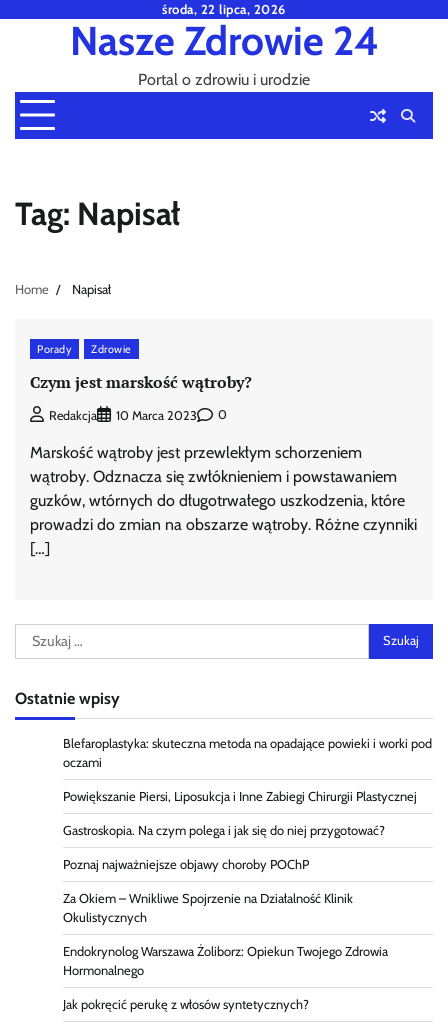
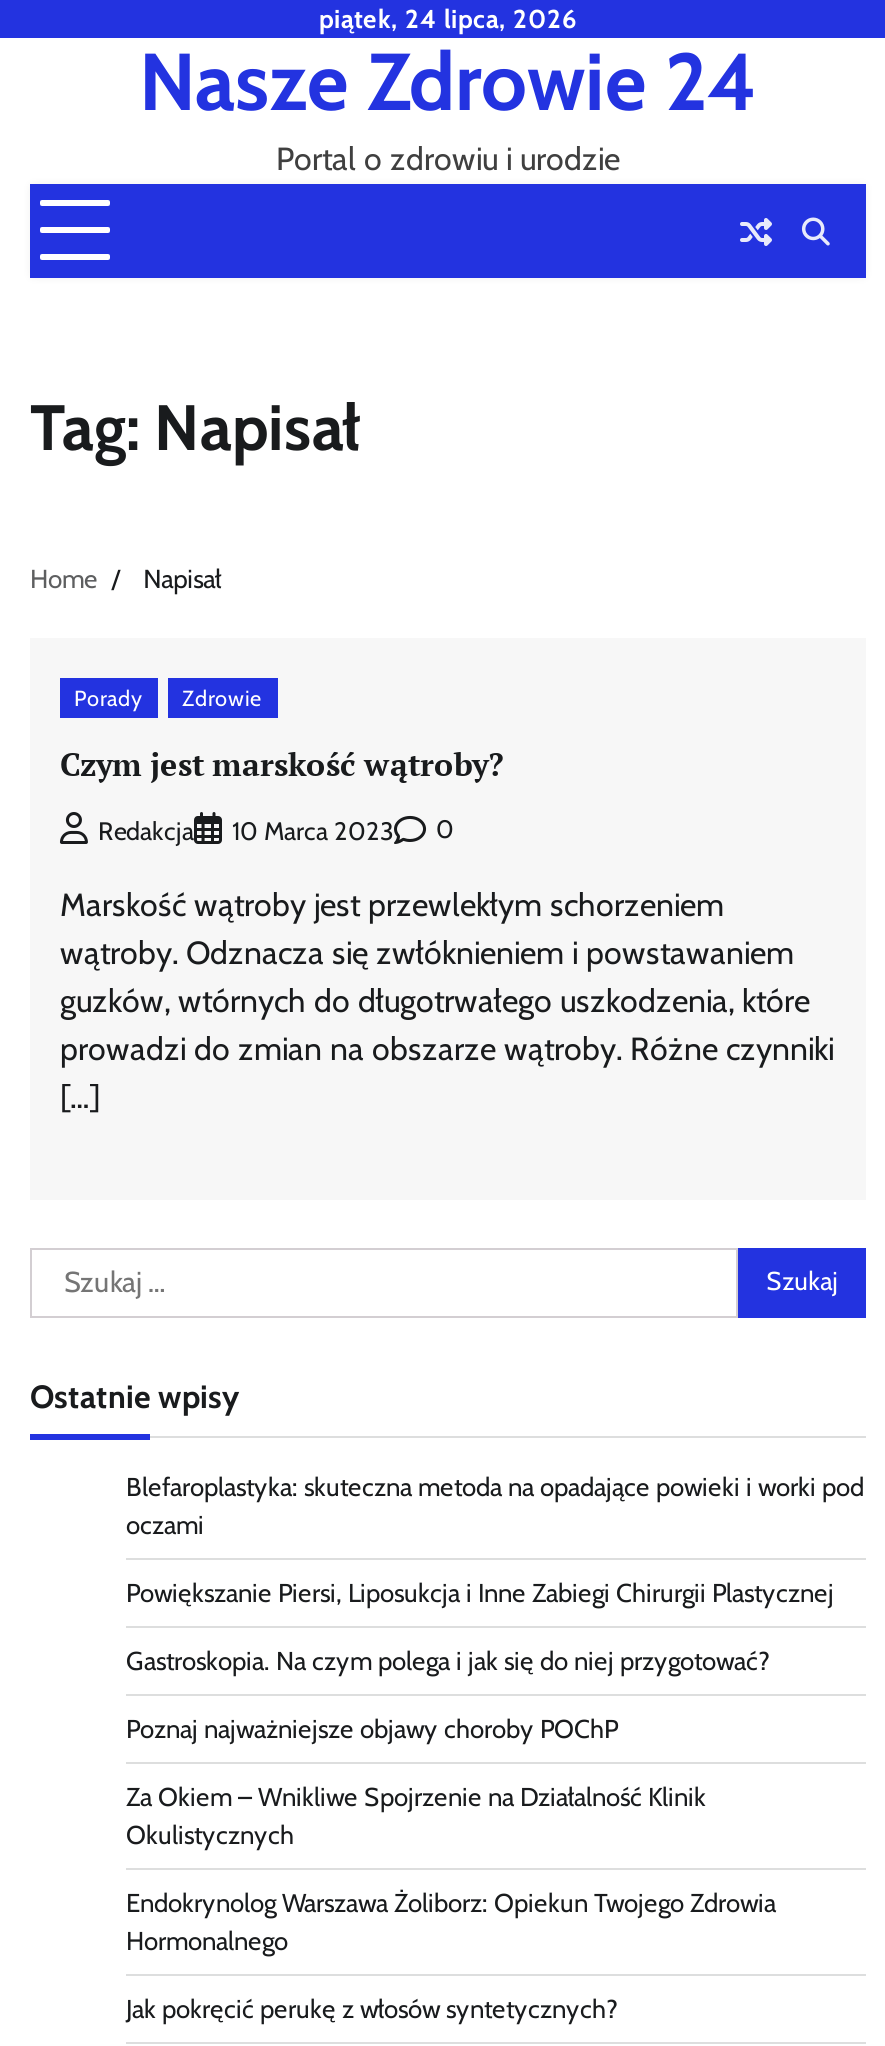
- środa, 22 lipca, 2026
+ piątek, 24 lipca, 2026
